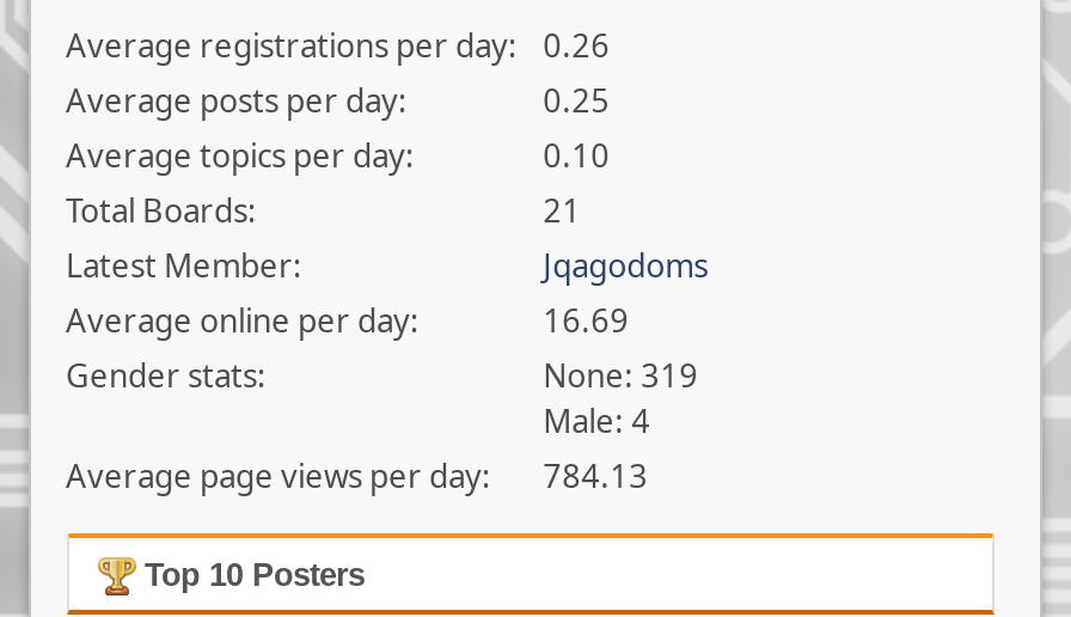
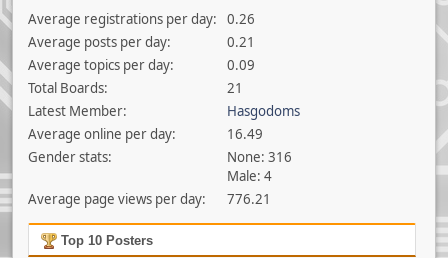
- 0.25
+ 0.21

- 0.10
+ 0.09

- Jqagodoms
+ Hasgodoms

- 16.69
+ 16.49

- None: 319
+ None: 316

- Average page views per day: 784.13
+ Average page views per day: 776.21
